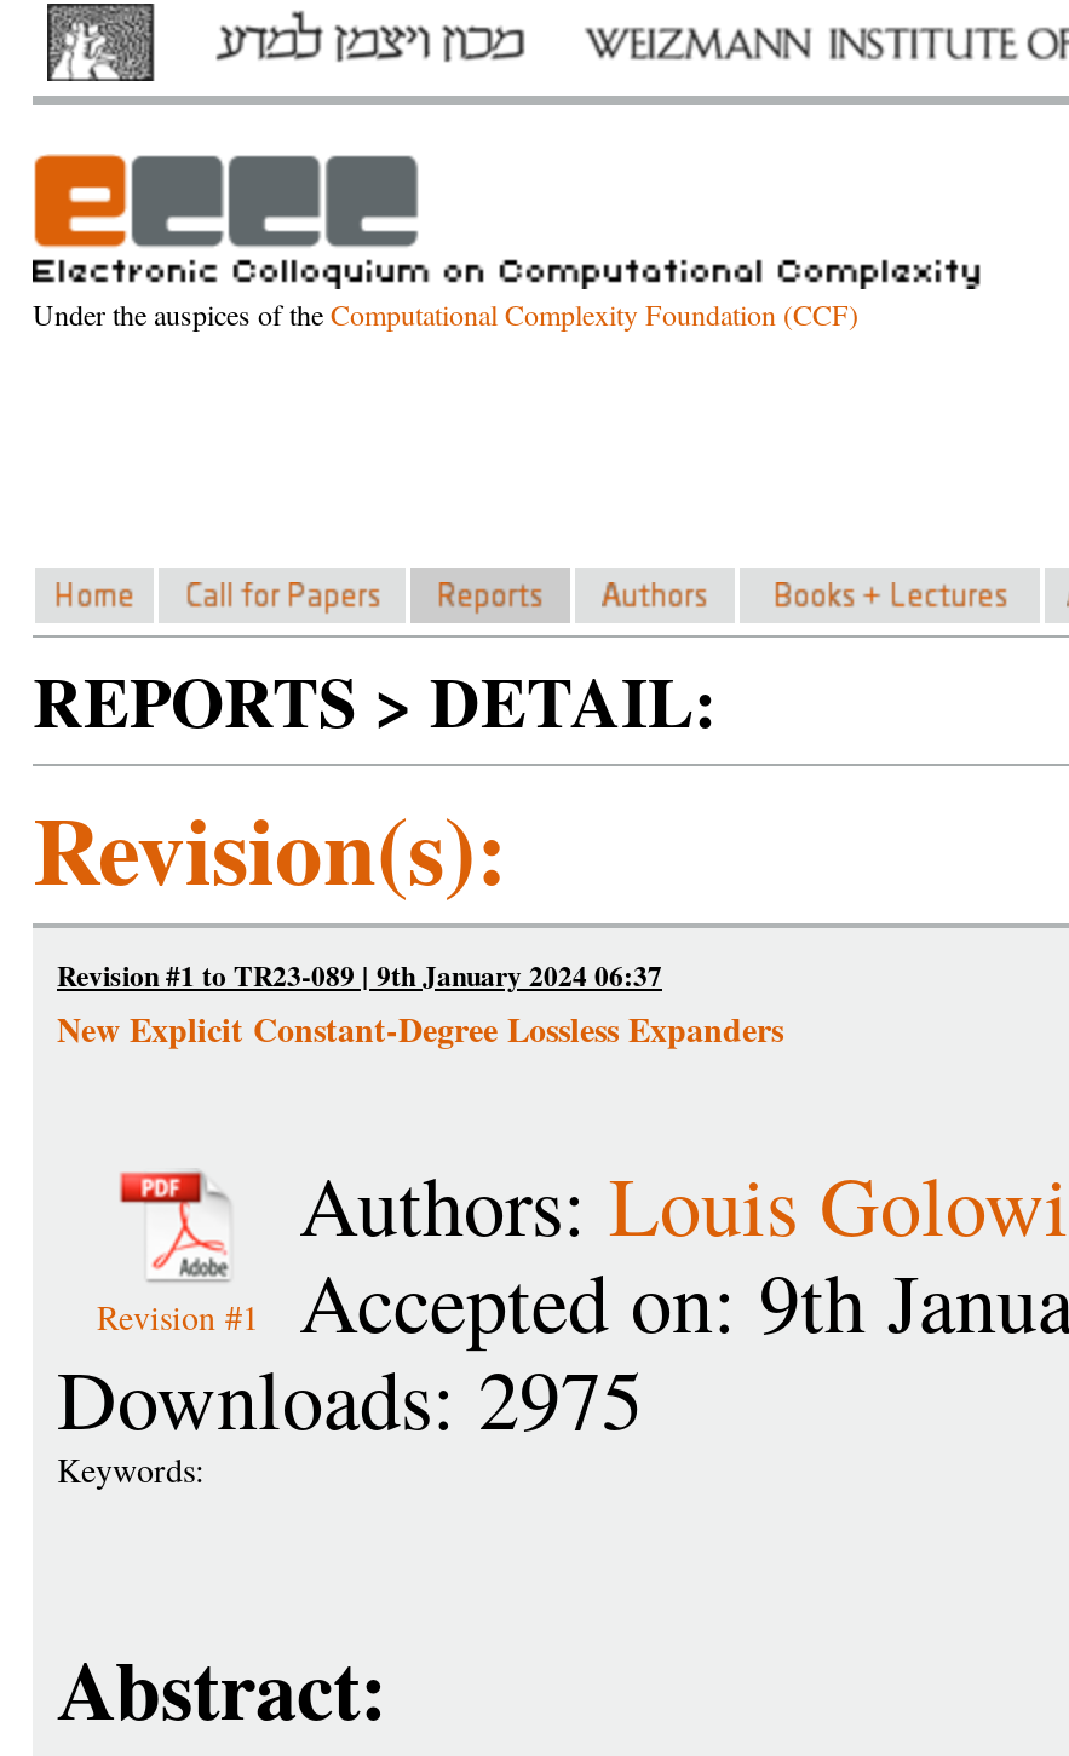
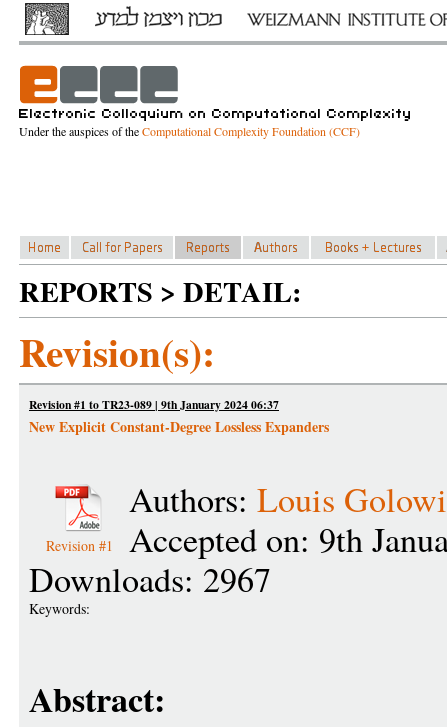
- Downloads: 2975
+ Downloads: 2967
